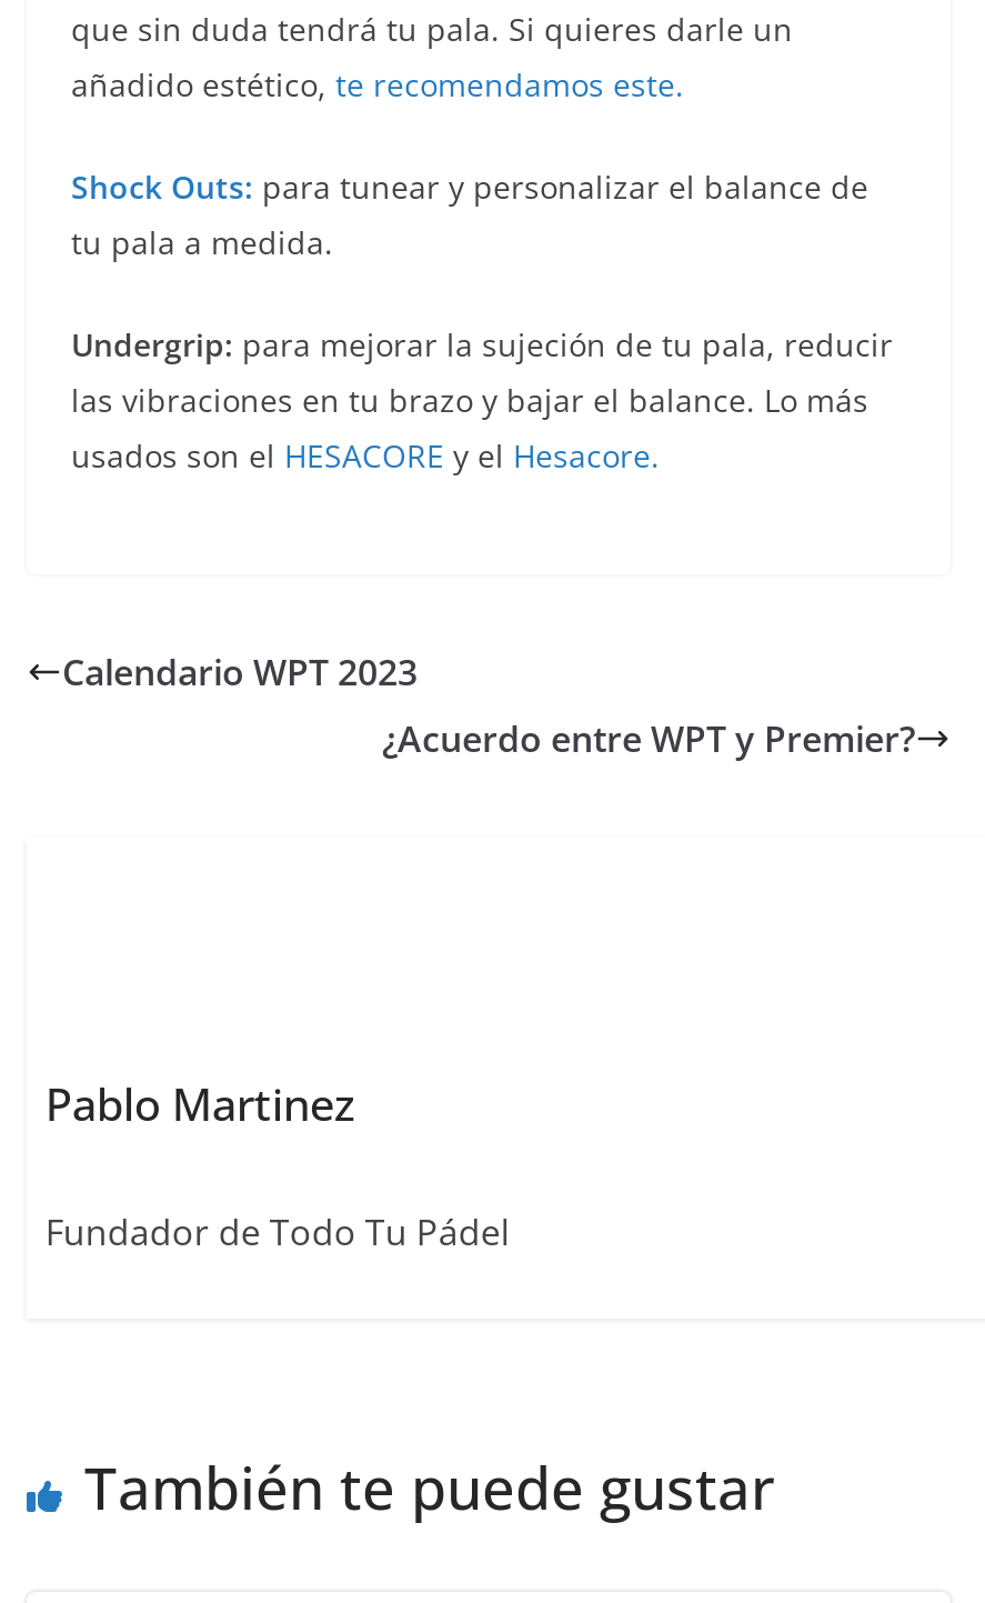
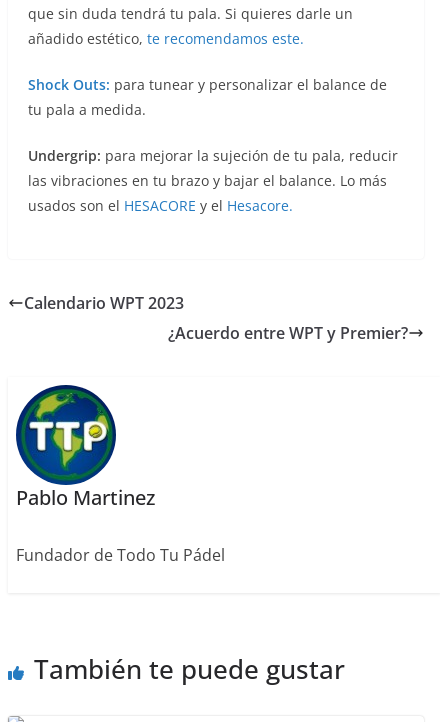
+ [image]
